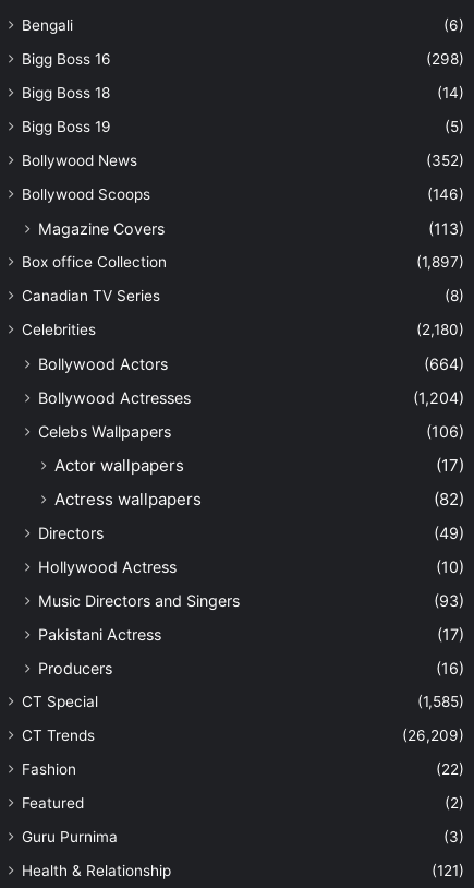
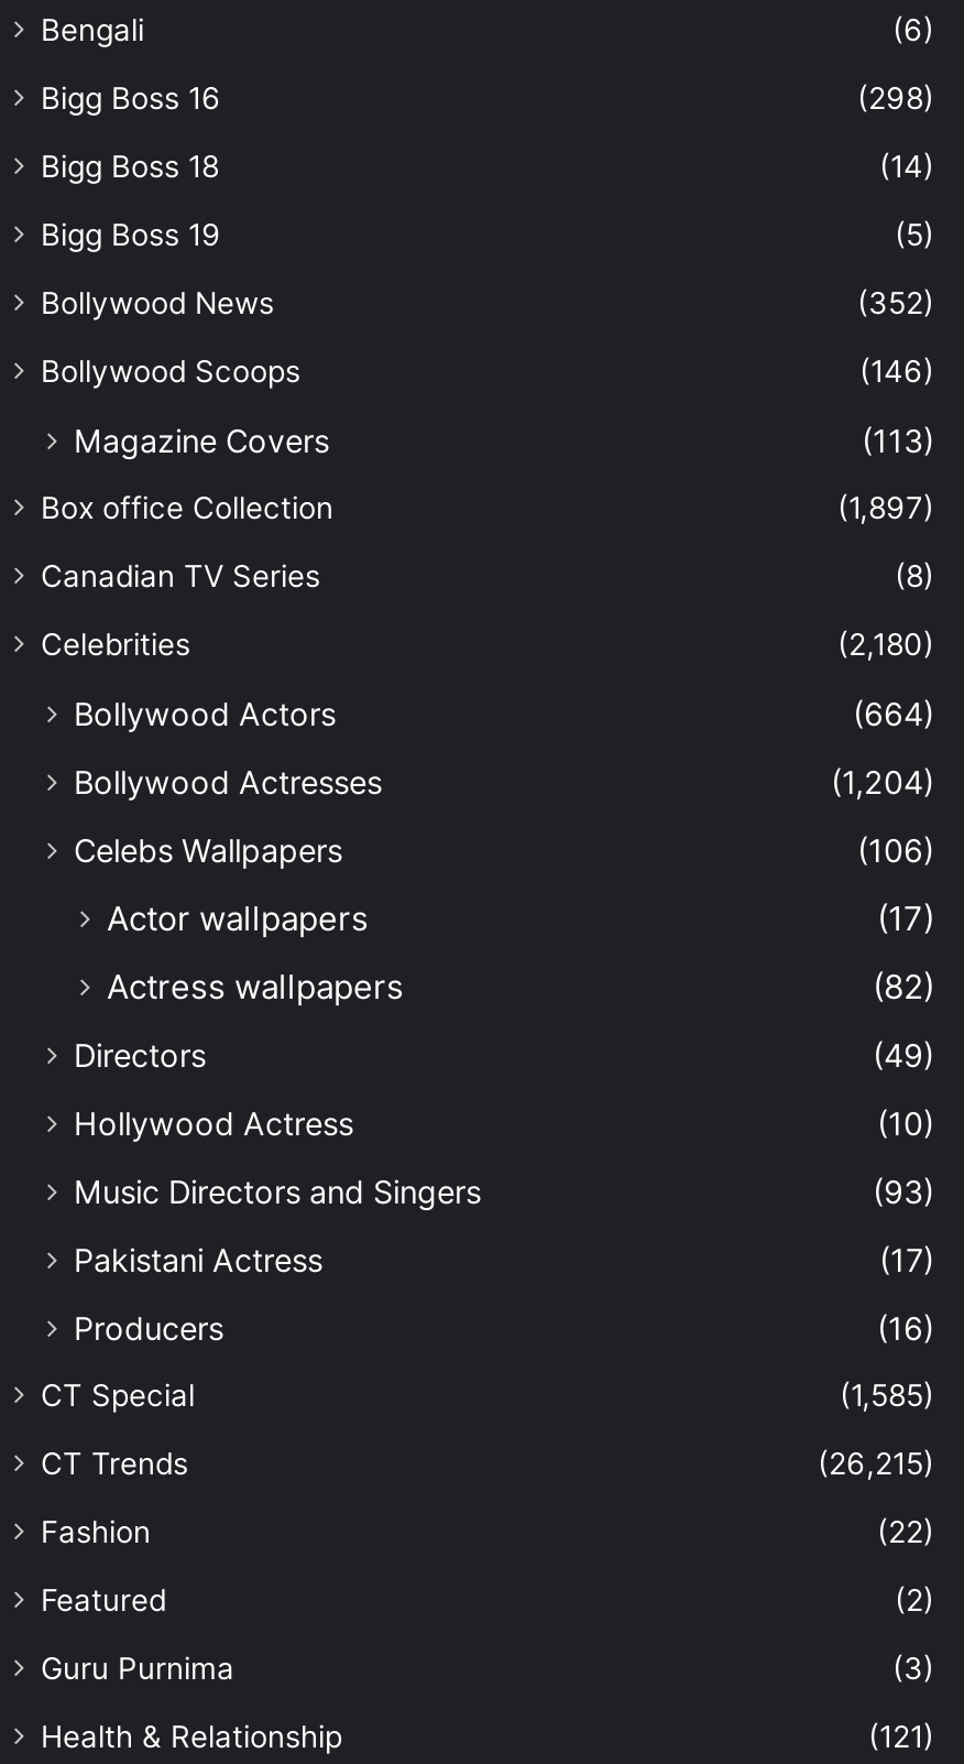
- (26,209)
+ (26,215)
